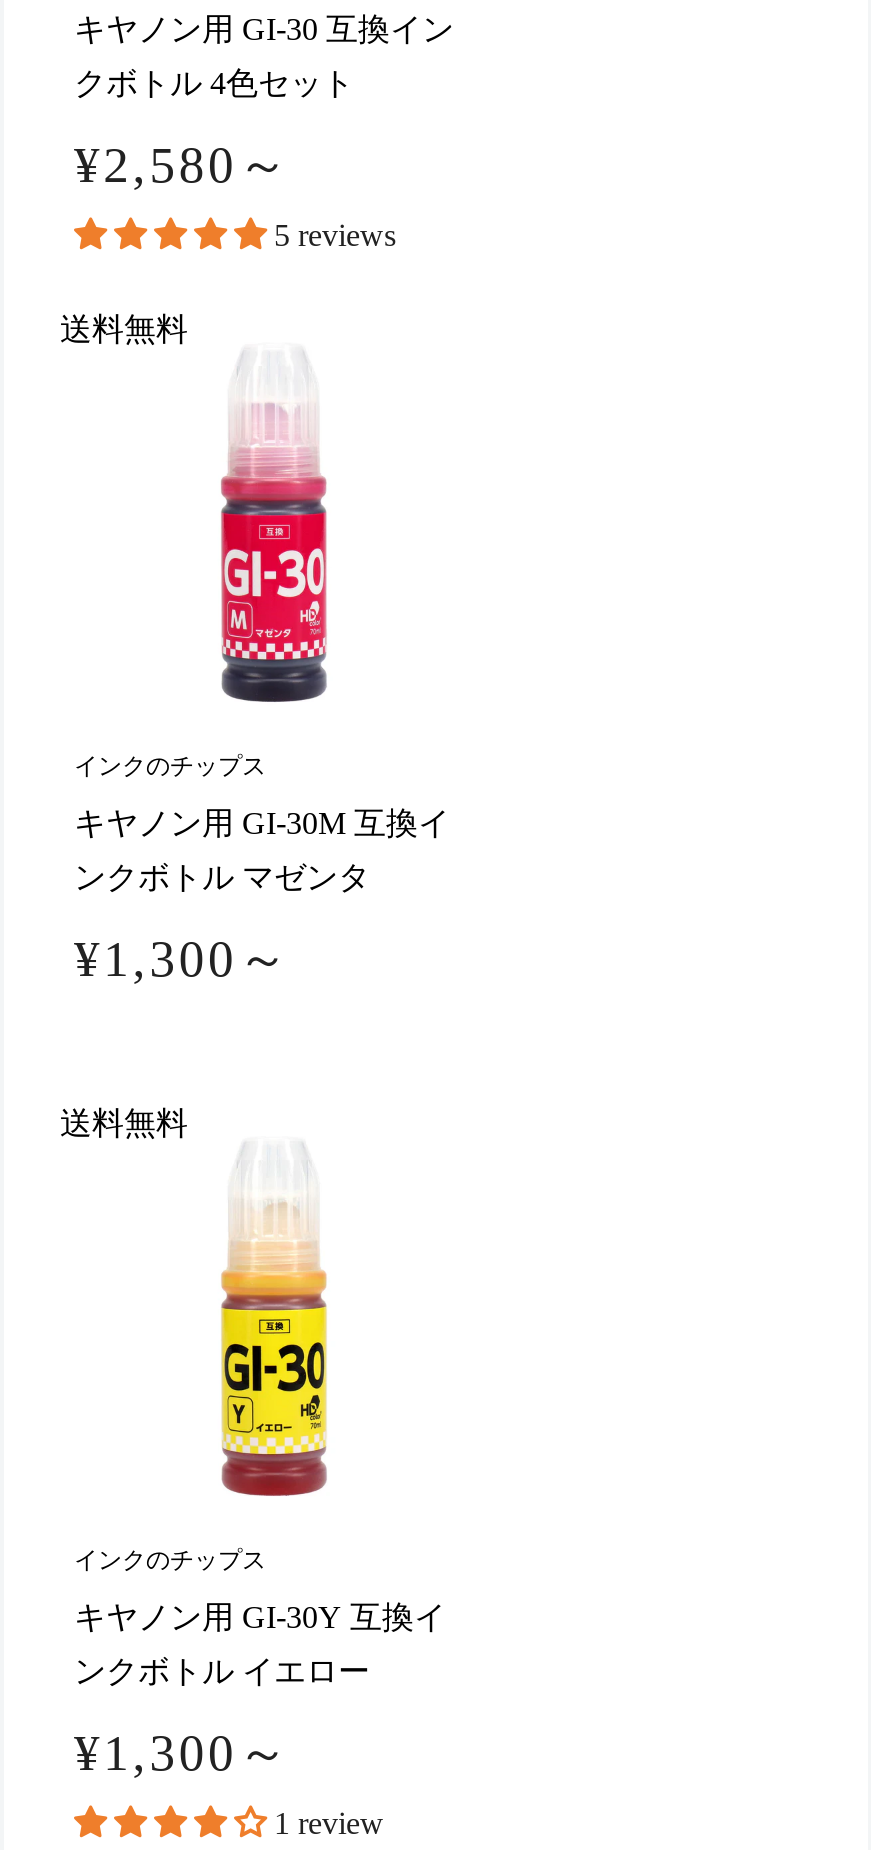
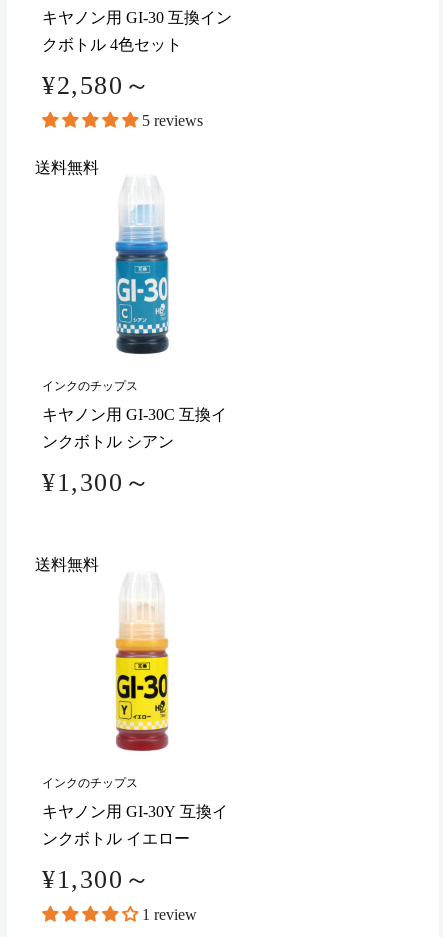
- [image]
+ [image]

- キヤノン用 GI-30M 互換イ
+ キヤノン用 GI-30C 互換イ

- ンクボトル マゼンタ
+ ンクボトル シアン
